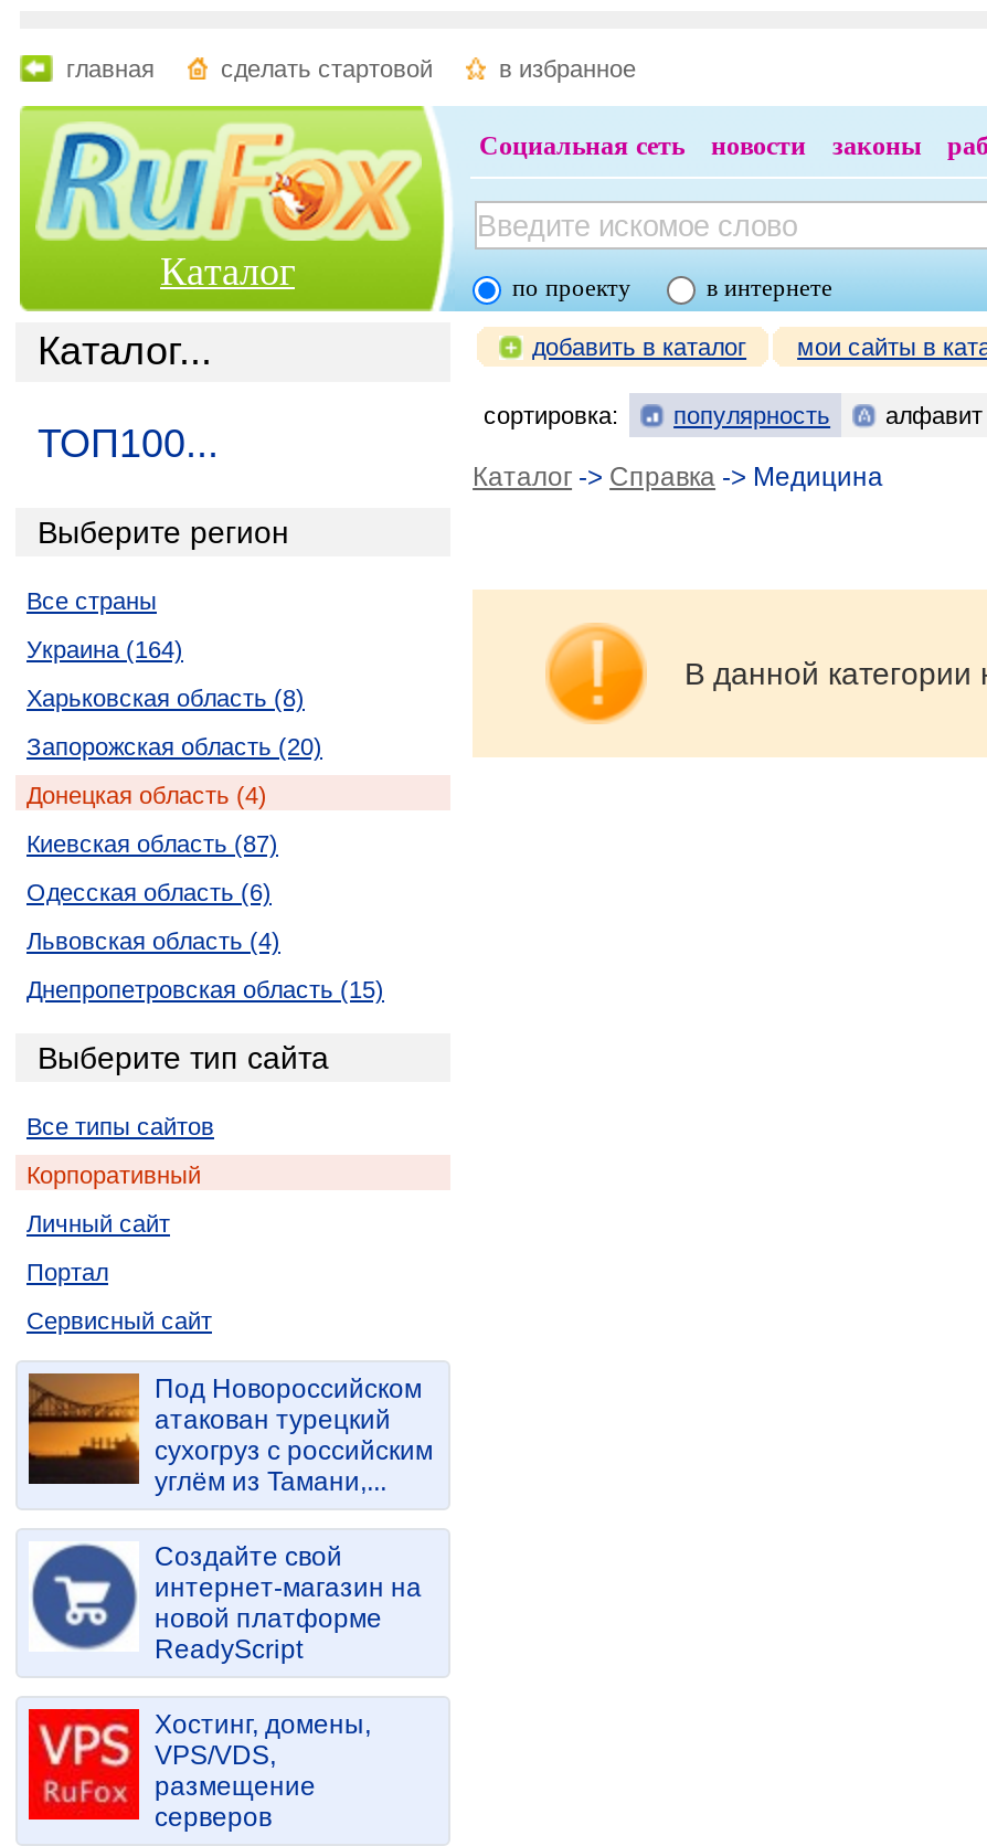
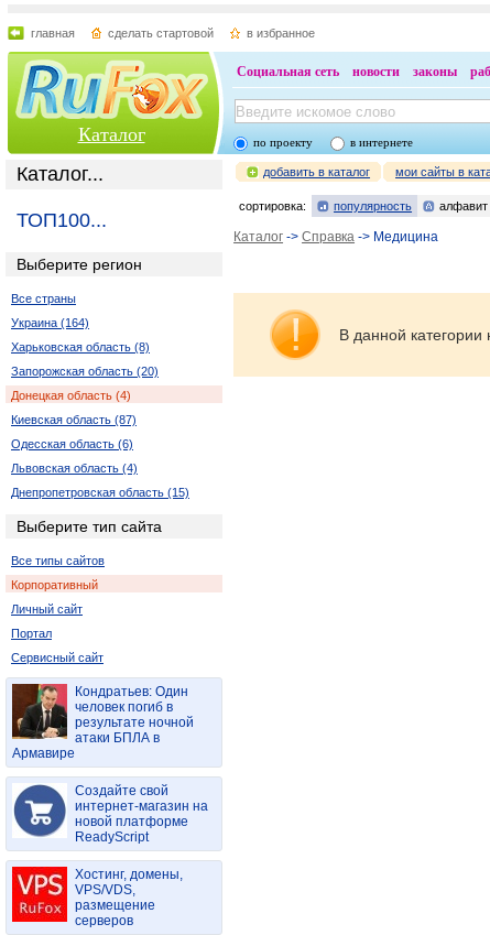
- [image]
- Под Новороссийском
- атакован турецкий
- сухогруз с российским
- углём из Тамани,...
+ [image]
+ Кондратьев: Один
+ человек погиб в
+ результате ночной
+ атаки БПЛА в
+ Армавире
